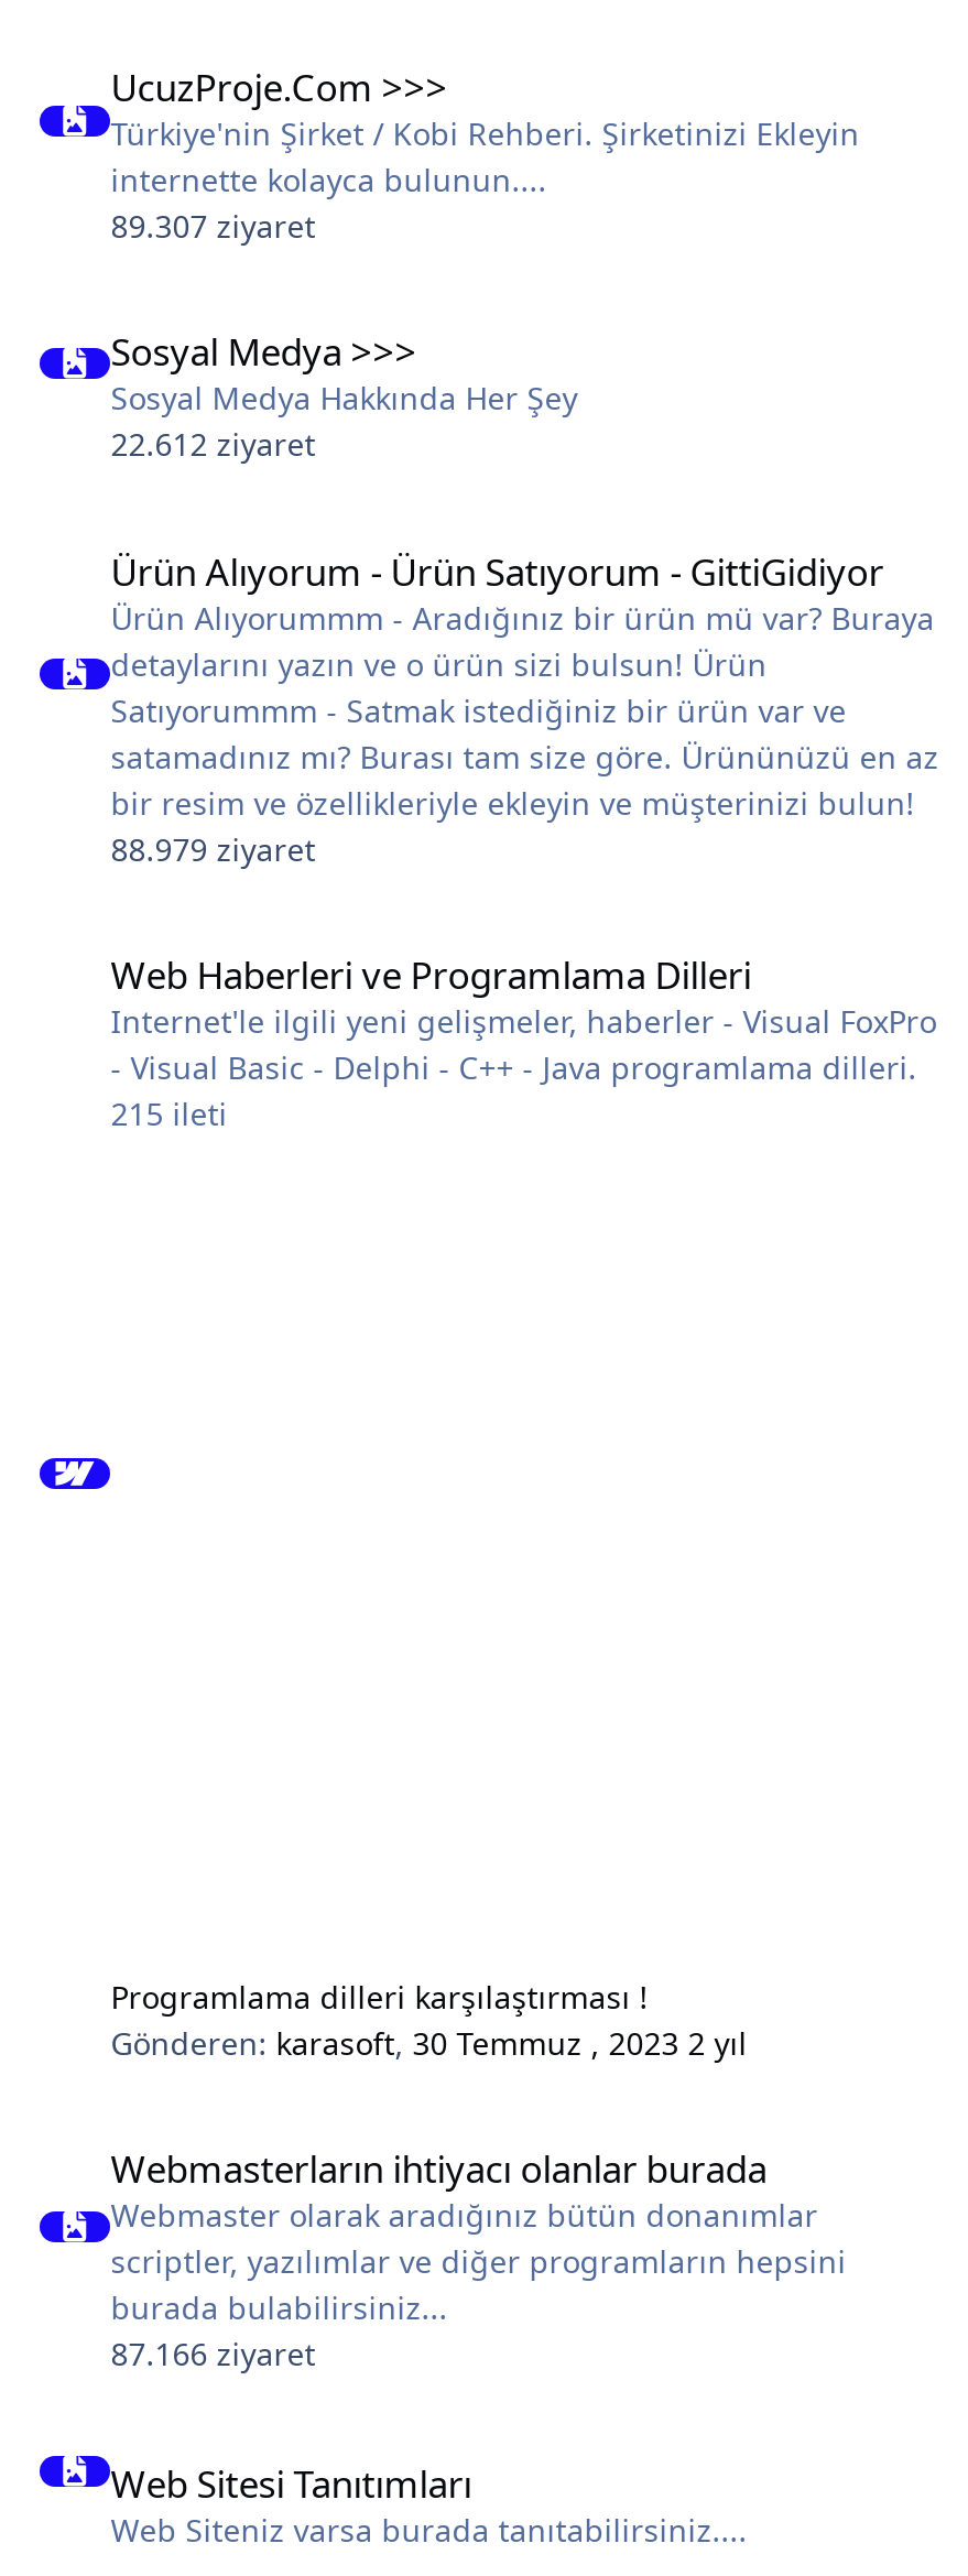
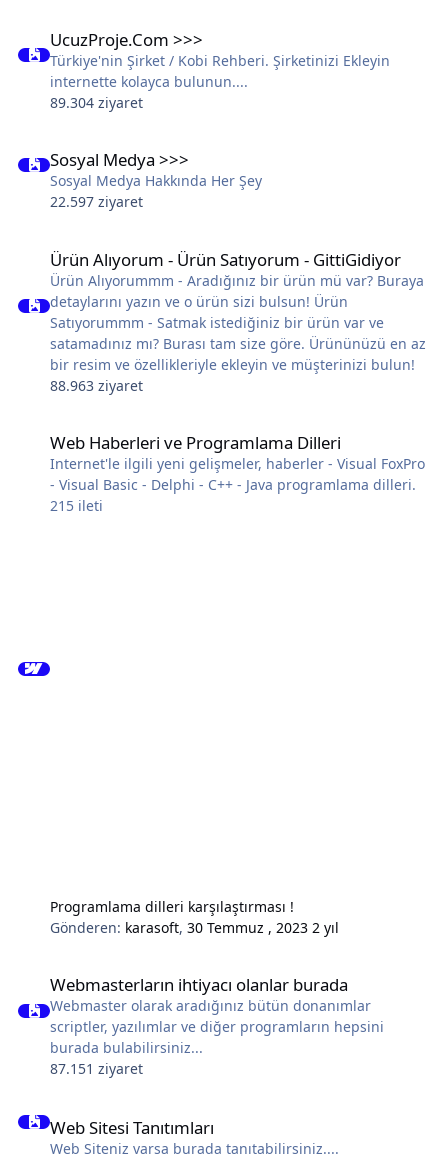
- 89.307 ziyaret
+ 89.304 ziyaret

- 22.612 ziyaret
+ 22.597 ziyaret

- 88.979 ziyaret
+ 88.963 ziyaret

- 87.166 ziyaret
+ 87.151 ziyaret
